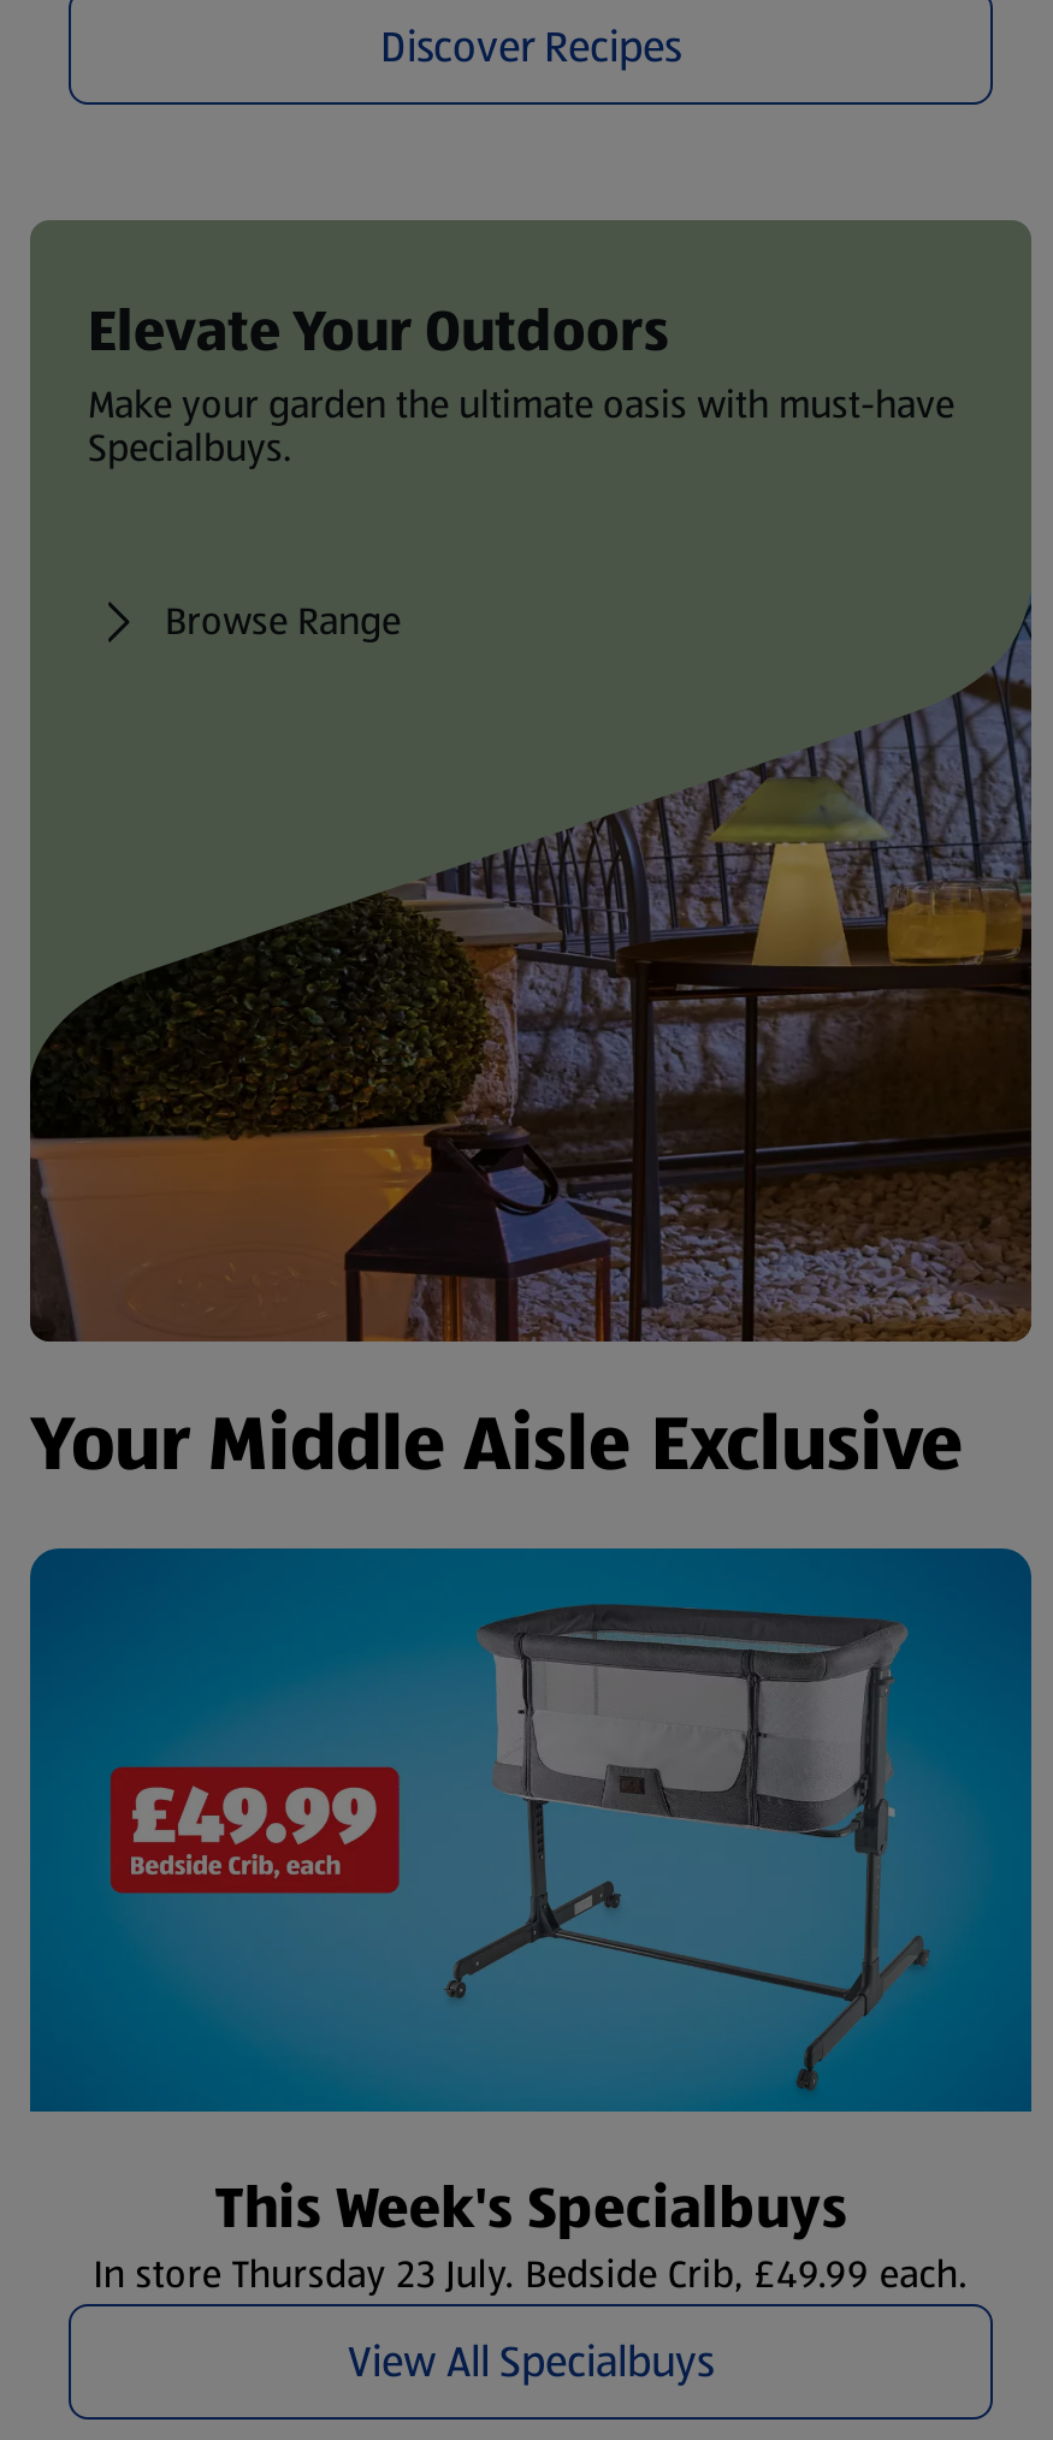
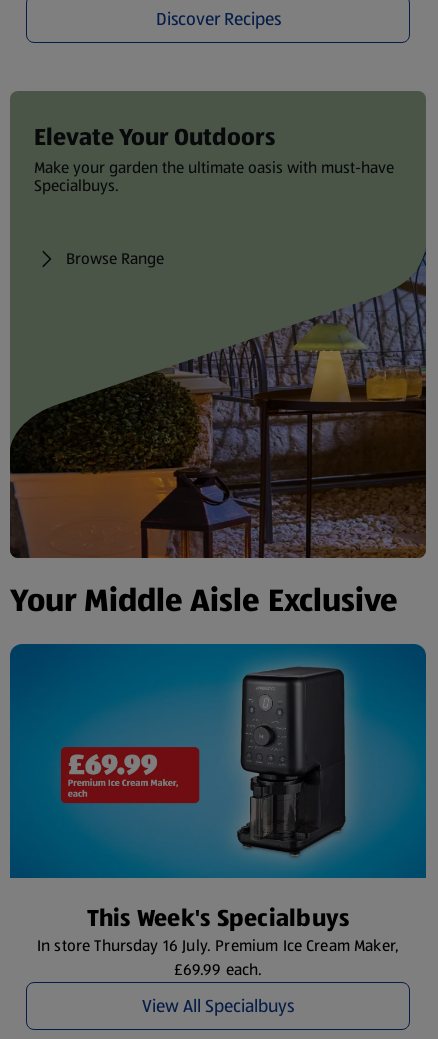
- [image]
+ [image]

- In store Thursday 23 July. Bedside Crib, £49.99 each.
+ In store Thursday 16 July. Premium Ice Cream Maker,
+ £69.99 each.
